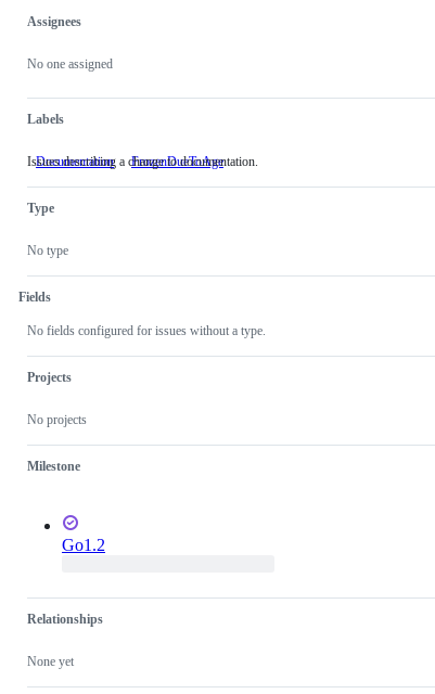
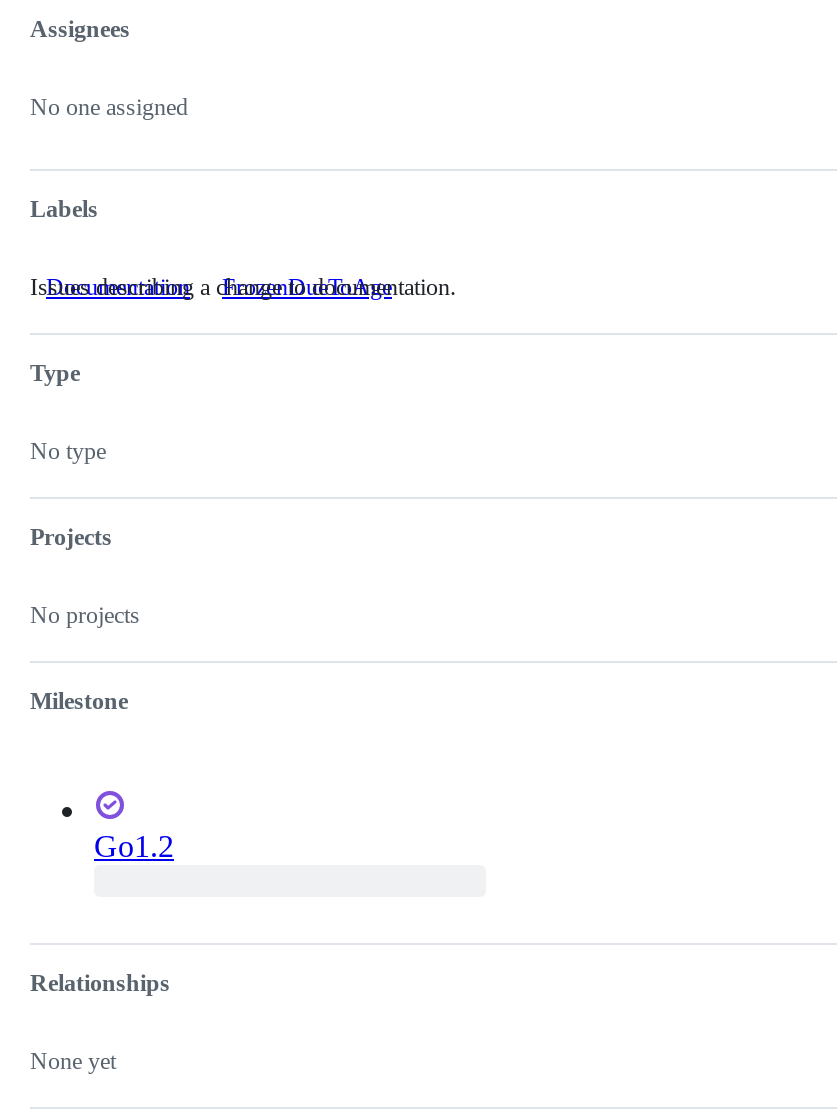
- Fields
- No fields configured for issues without a type.
